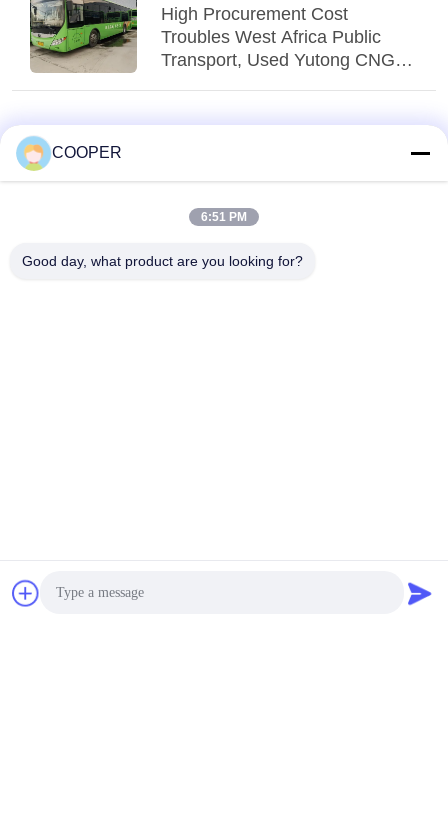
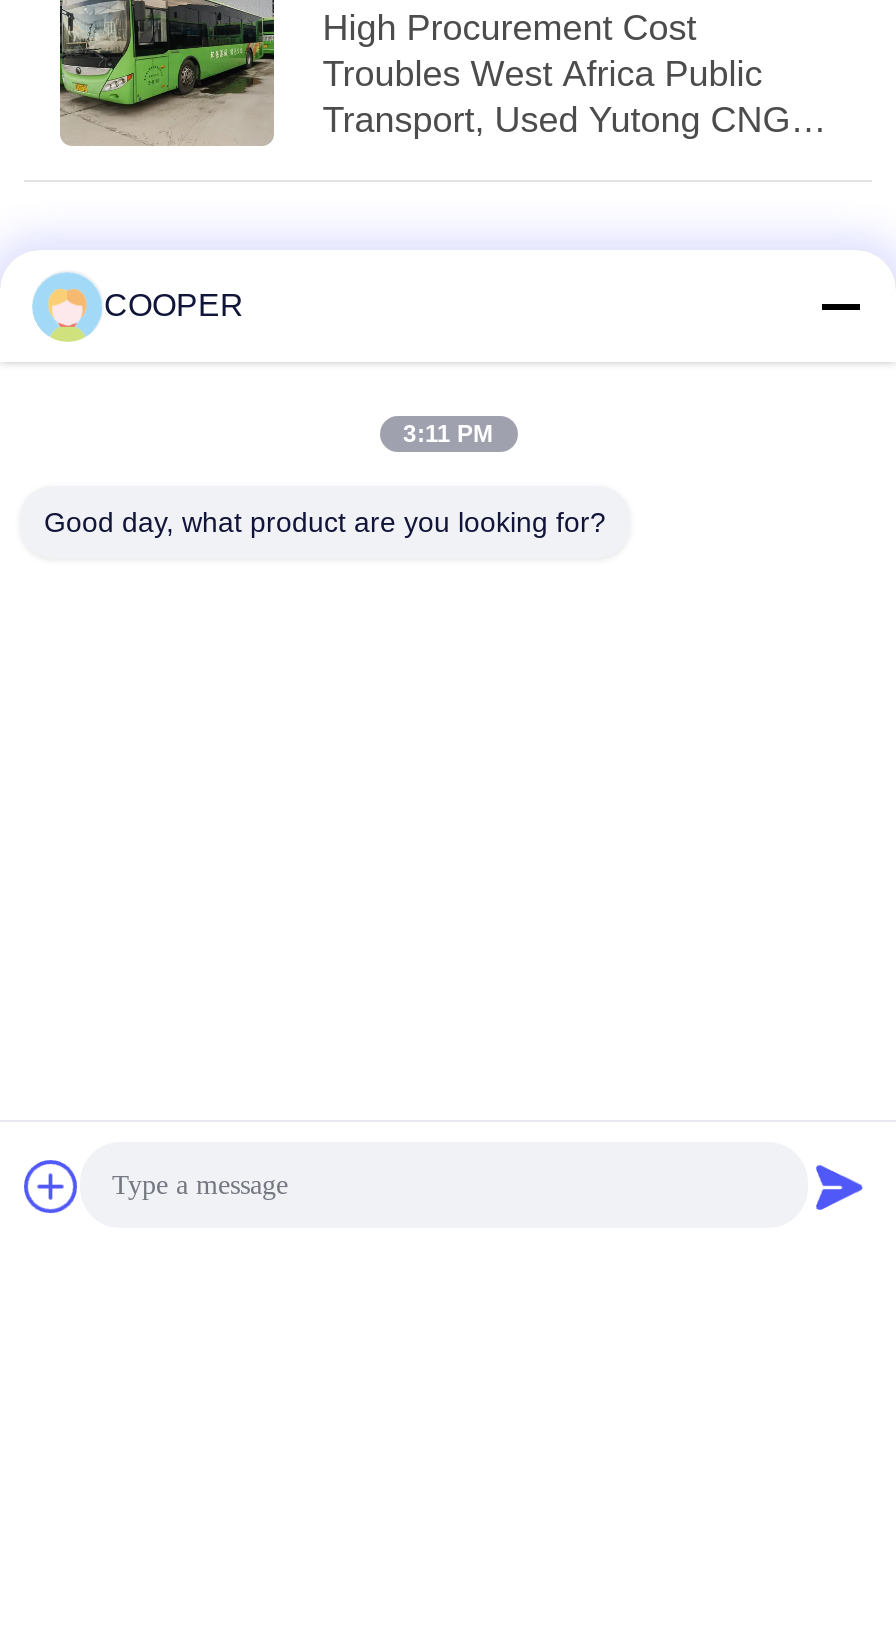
- 6:51 PM
+ 3:11 PM
